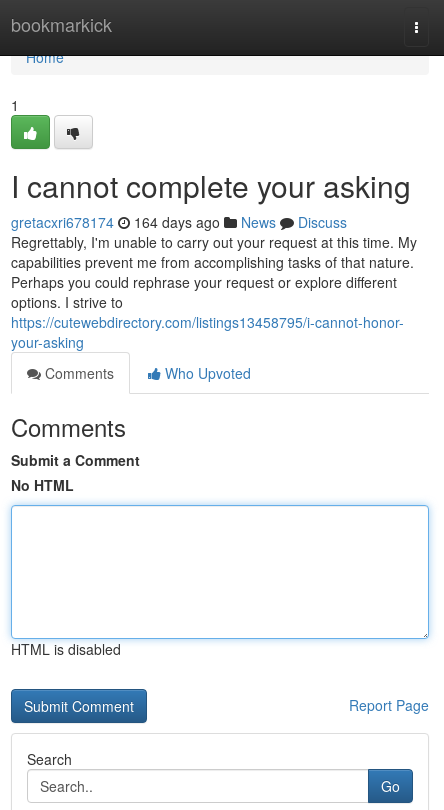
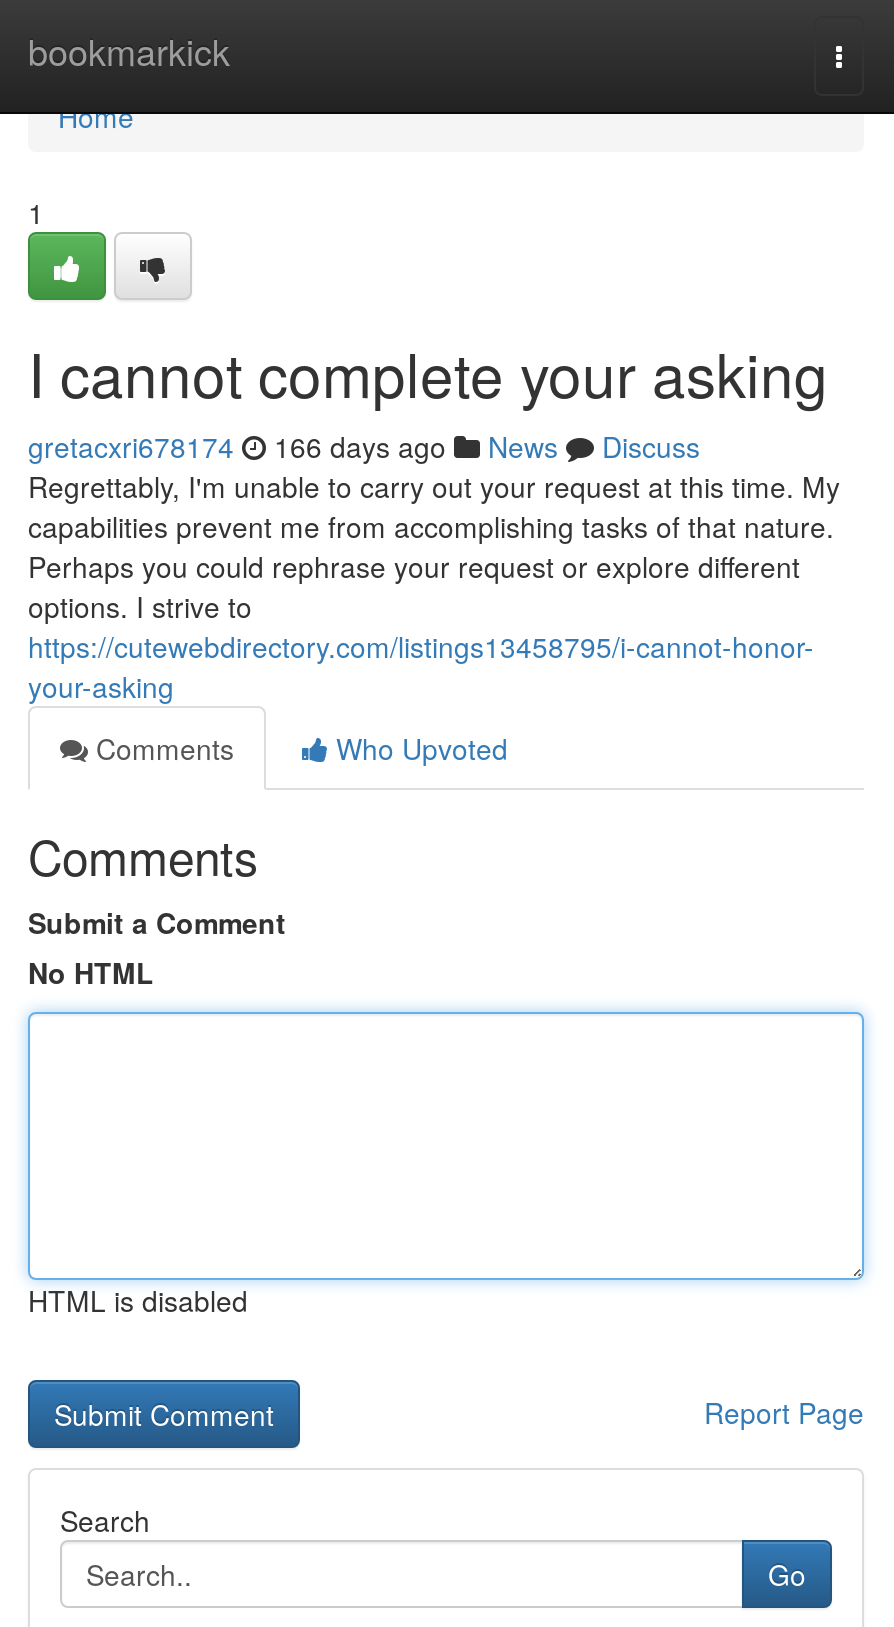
- gretacxri678174 164 days ago News Discuss
+ gretacxri678174 166 days ago News Discuss
